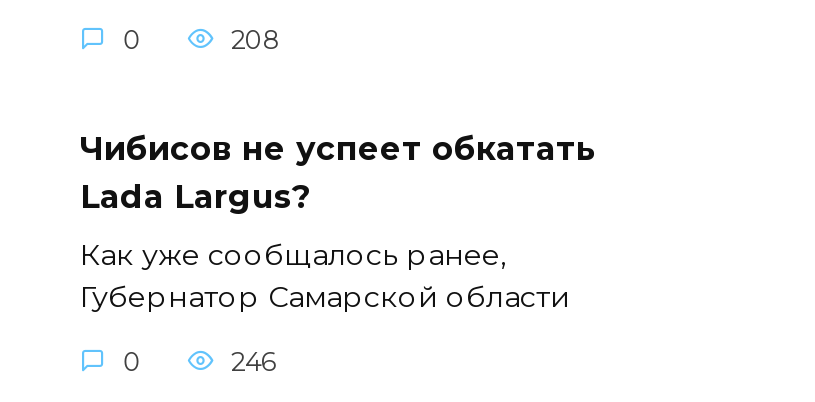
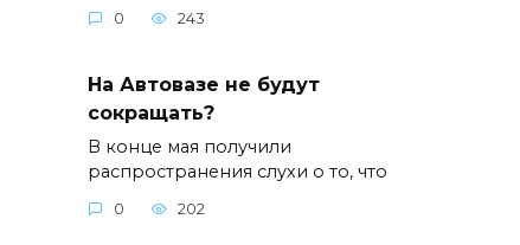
- 208
+ 243

- Чибисов не успеет обкатать
- Lada Largus?
+ На Автовазе не будут
+ сокращать?

- Как уже сообщалось ранее,
- Губернатор Самарской области
+ В конце мая получили
+ распространения слухи о то, что

- 246
+ 202
